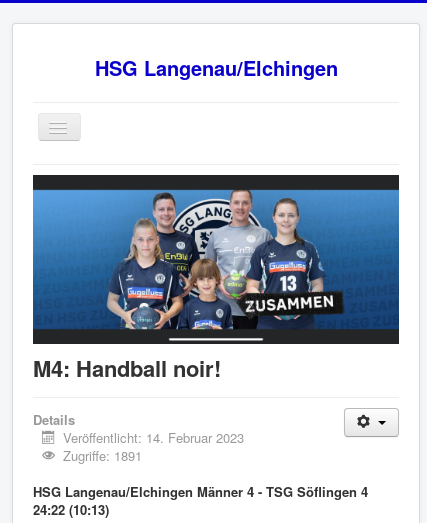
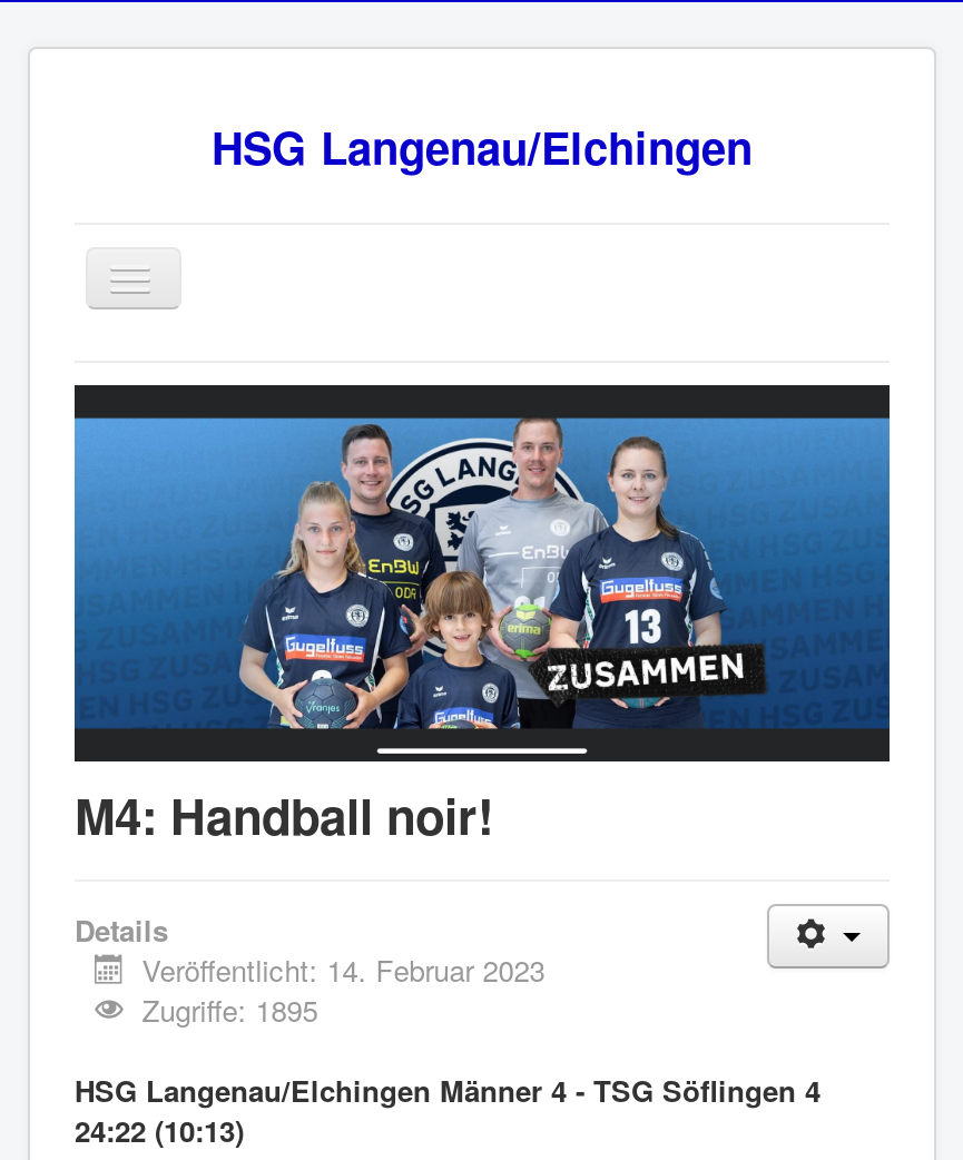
- Zugriffe: 1891
+ Zugriffe: 1895
